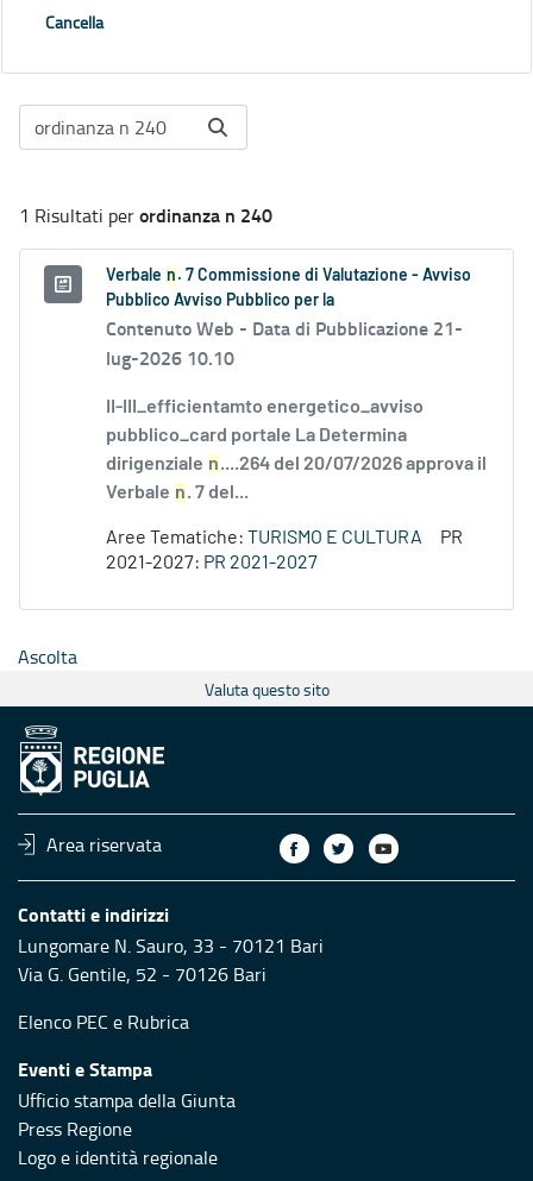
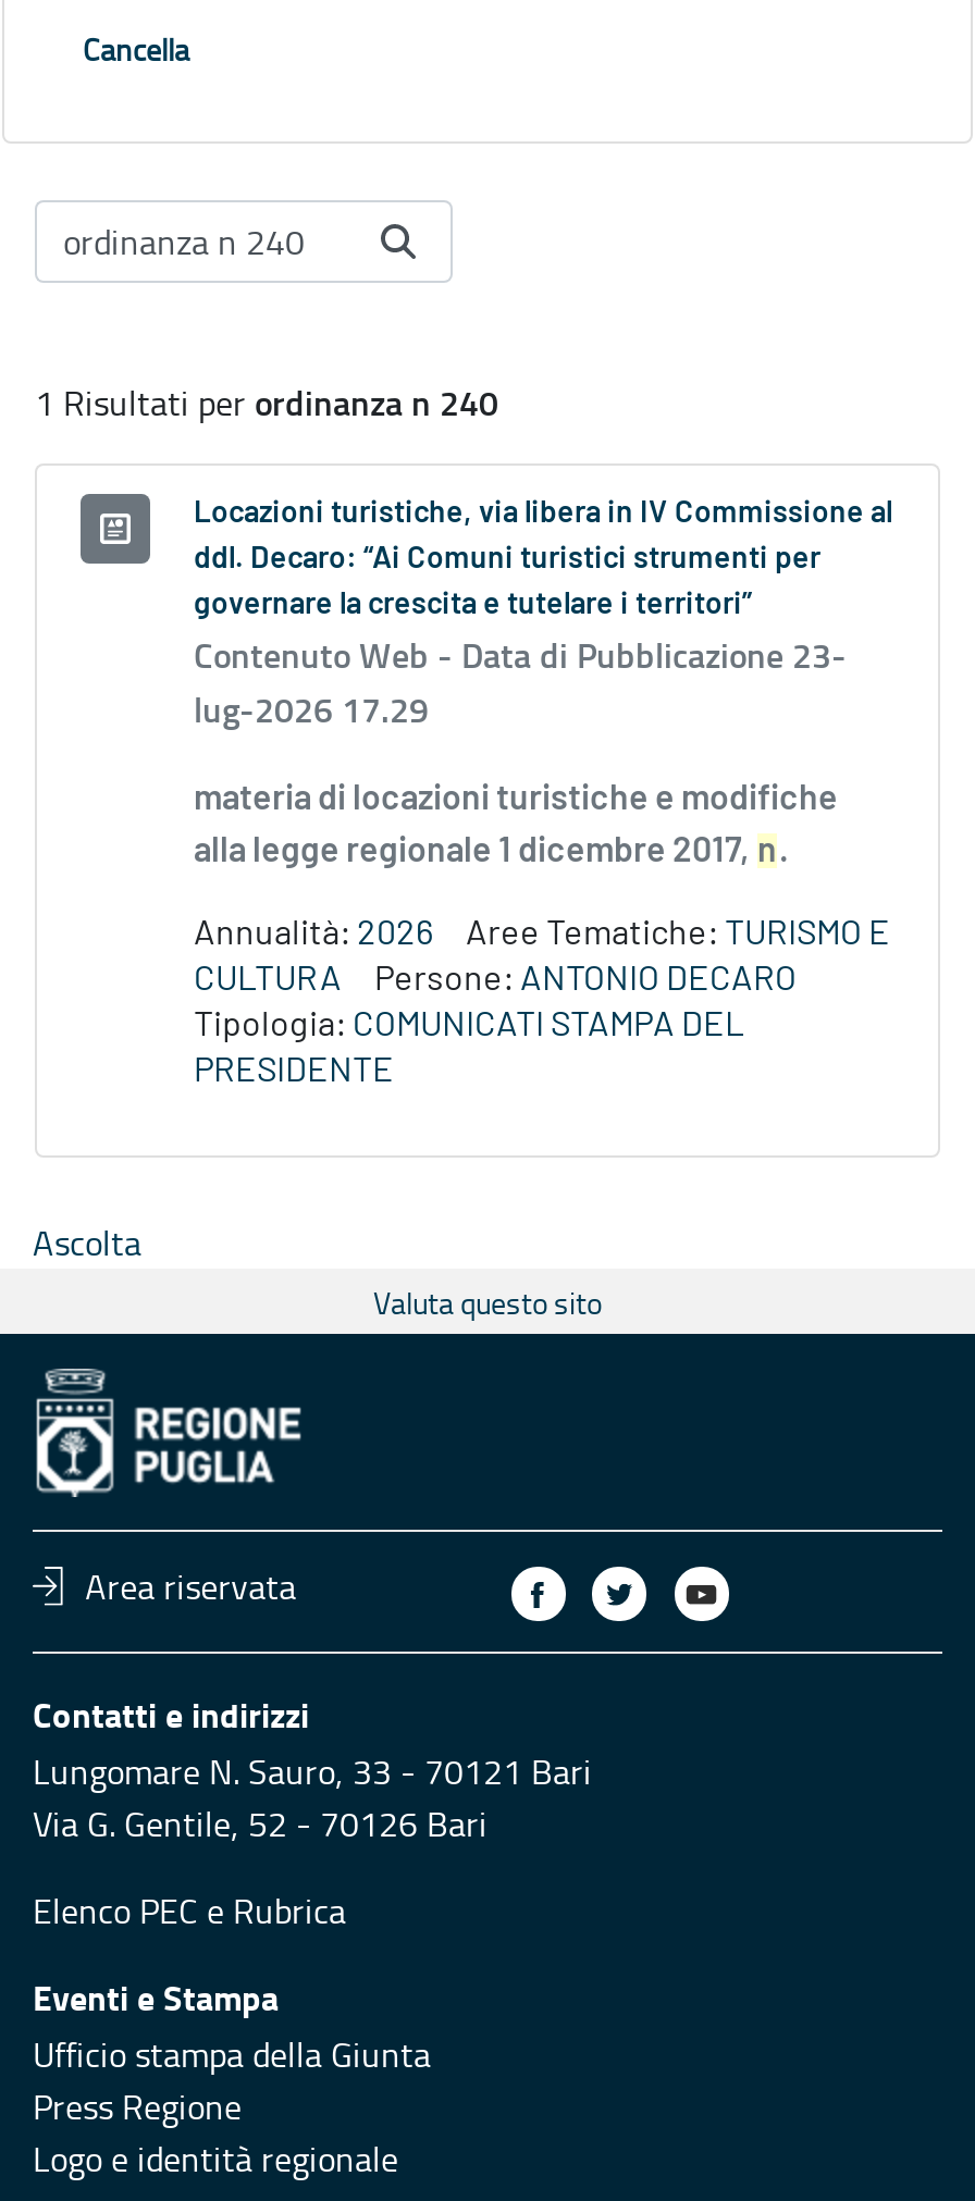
- Verbale n. 7 Commissione di Valutazione - Avviso
- Pubblico Avviso Pubblico per la
- Contenuto Web - Data di Pubblicazione 21-
- lug-2026 10.10
- II-III_efficientamto energetico_avviso
- pubblico_card portale La Determina
- dirigenziale n....264 del 20/07/2026 approva il
- Verbale n. 7 del...
- Aree Tematiche: TURISMO E CULTURA
- PR
- 2021-2027: PR 2021-2027
+ Locazioni turistiche, via libera in IV Commissione al
+ ddl. Decaro: “Ai Comuni turistici strumenti per
+ governare la crescita e tutelare i territori”
+ Contenuto Web - Data di Pubblicazione 23-
+ lug-2026 17.29
+ materia di locazioni turistiche e modifiche
+ alla legge regionale 1 dicembre 2017, n.
+ Annualità: 2026
+ Aree Tematiche: TURISMO E
+ CULTURA
+ Persone: ANTONIO DECARO
+ Tipologia: COMUNICATI STAMPA DEL
+ PRESIDENTE
